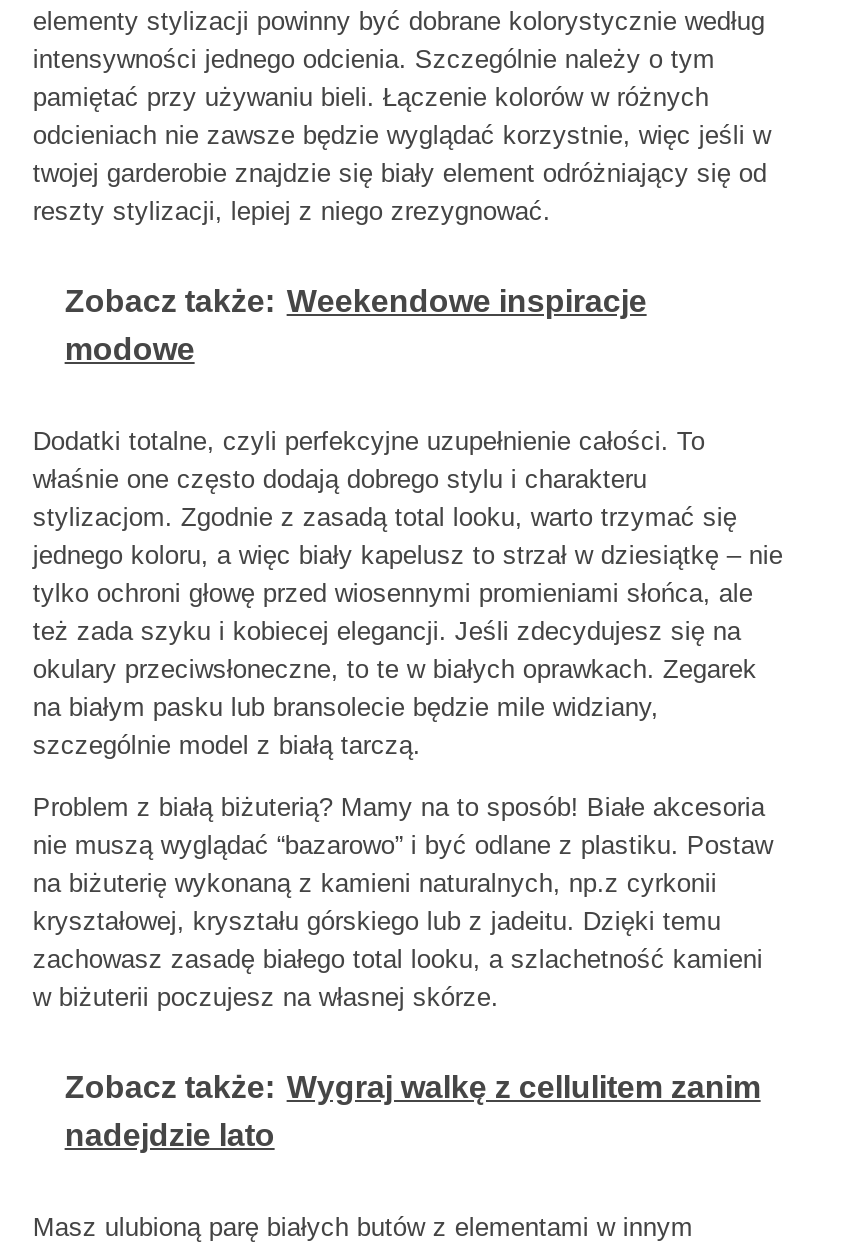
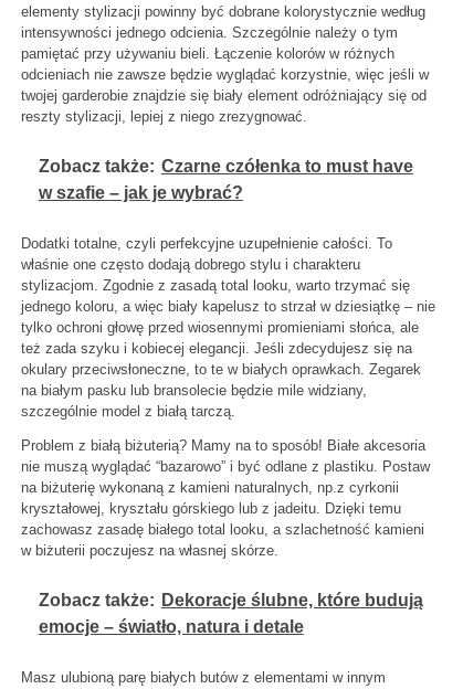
- Zobacz także: Weekendowe inspiracje
- modowe
+ Zobacz także: Czarne czółenka to must have
+ w szafie – jak je wybrać?

- Zobacz także: Wygraj walkę z cellulitem zanim
- nadejdzie lato
+ Zobacz także: Dekoracje ślubne, które budują
+ emocje – światło, natura i detale
